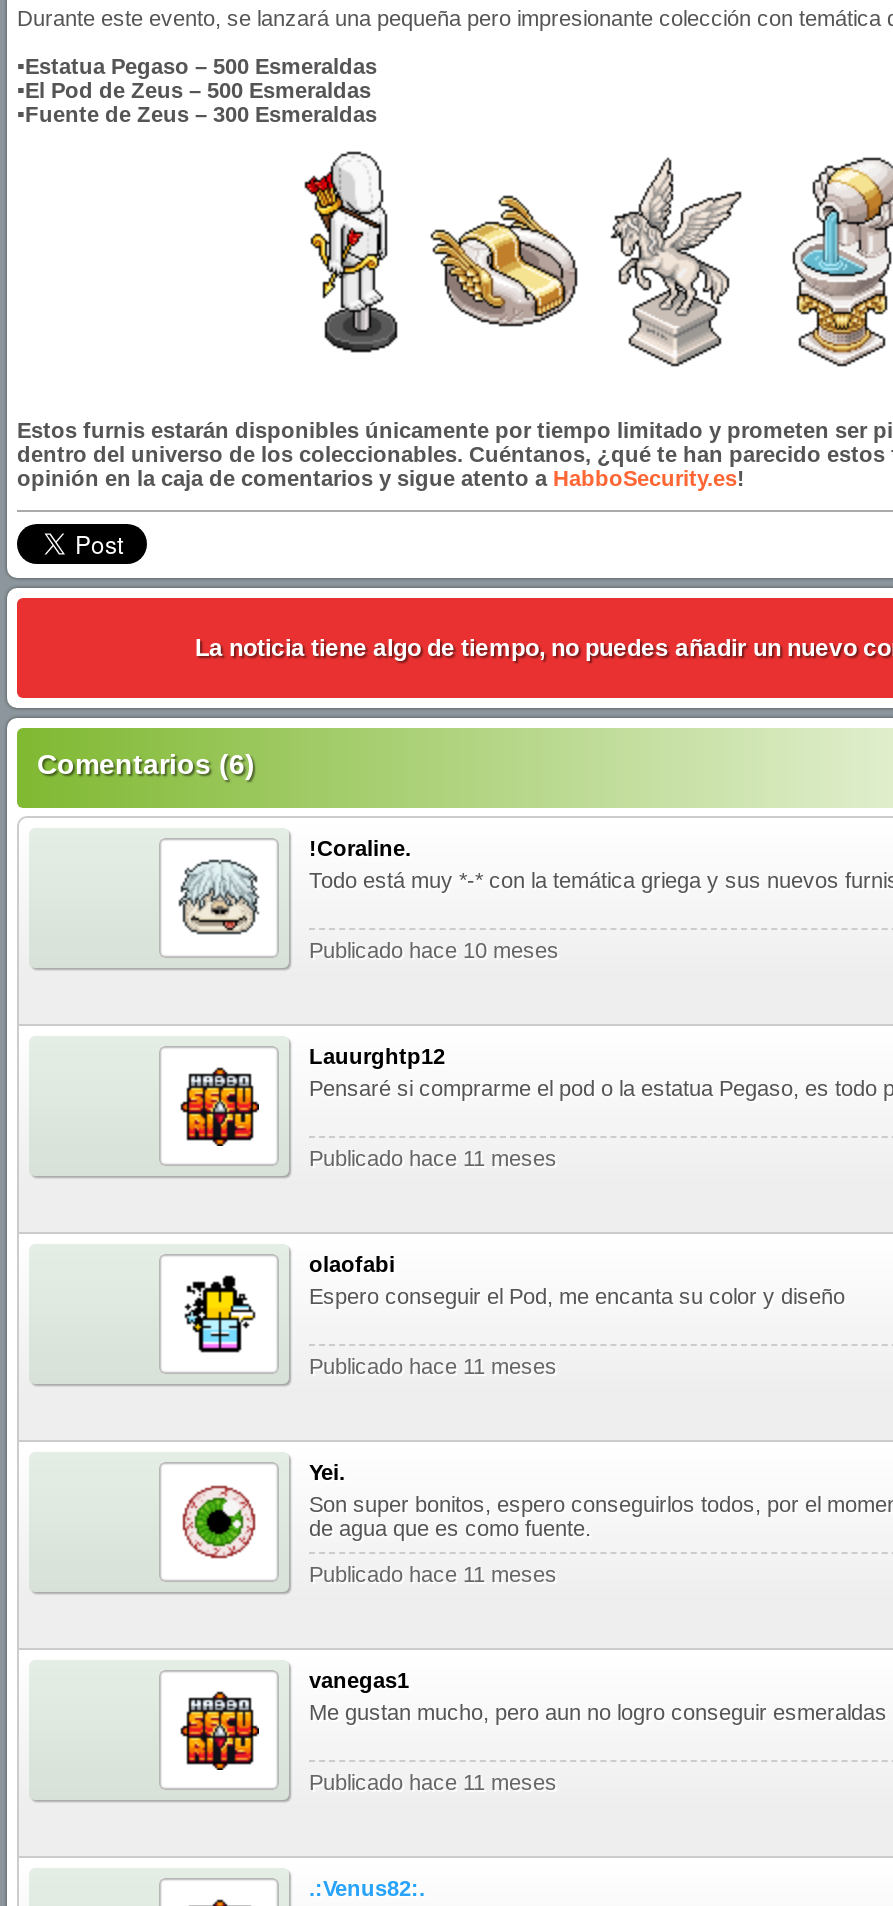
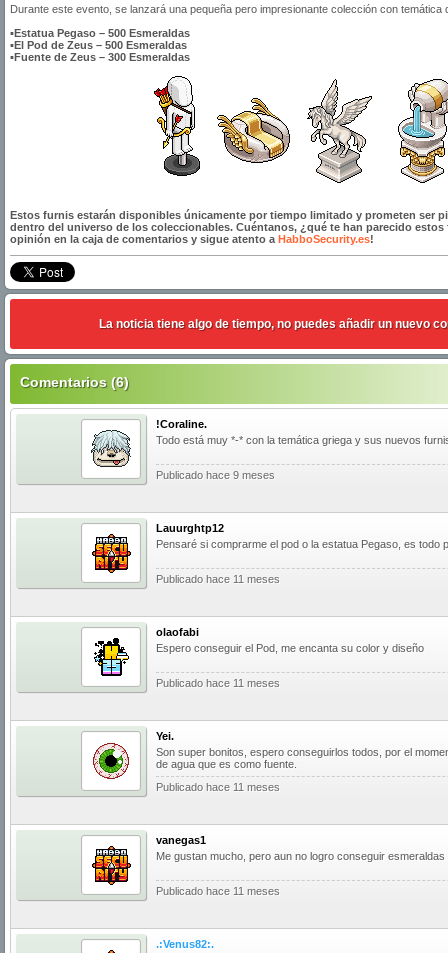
- Publicado hace 10 meses
+ Publicado hace 9 meses
